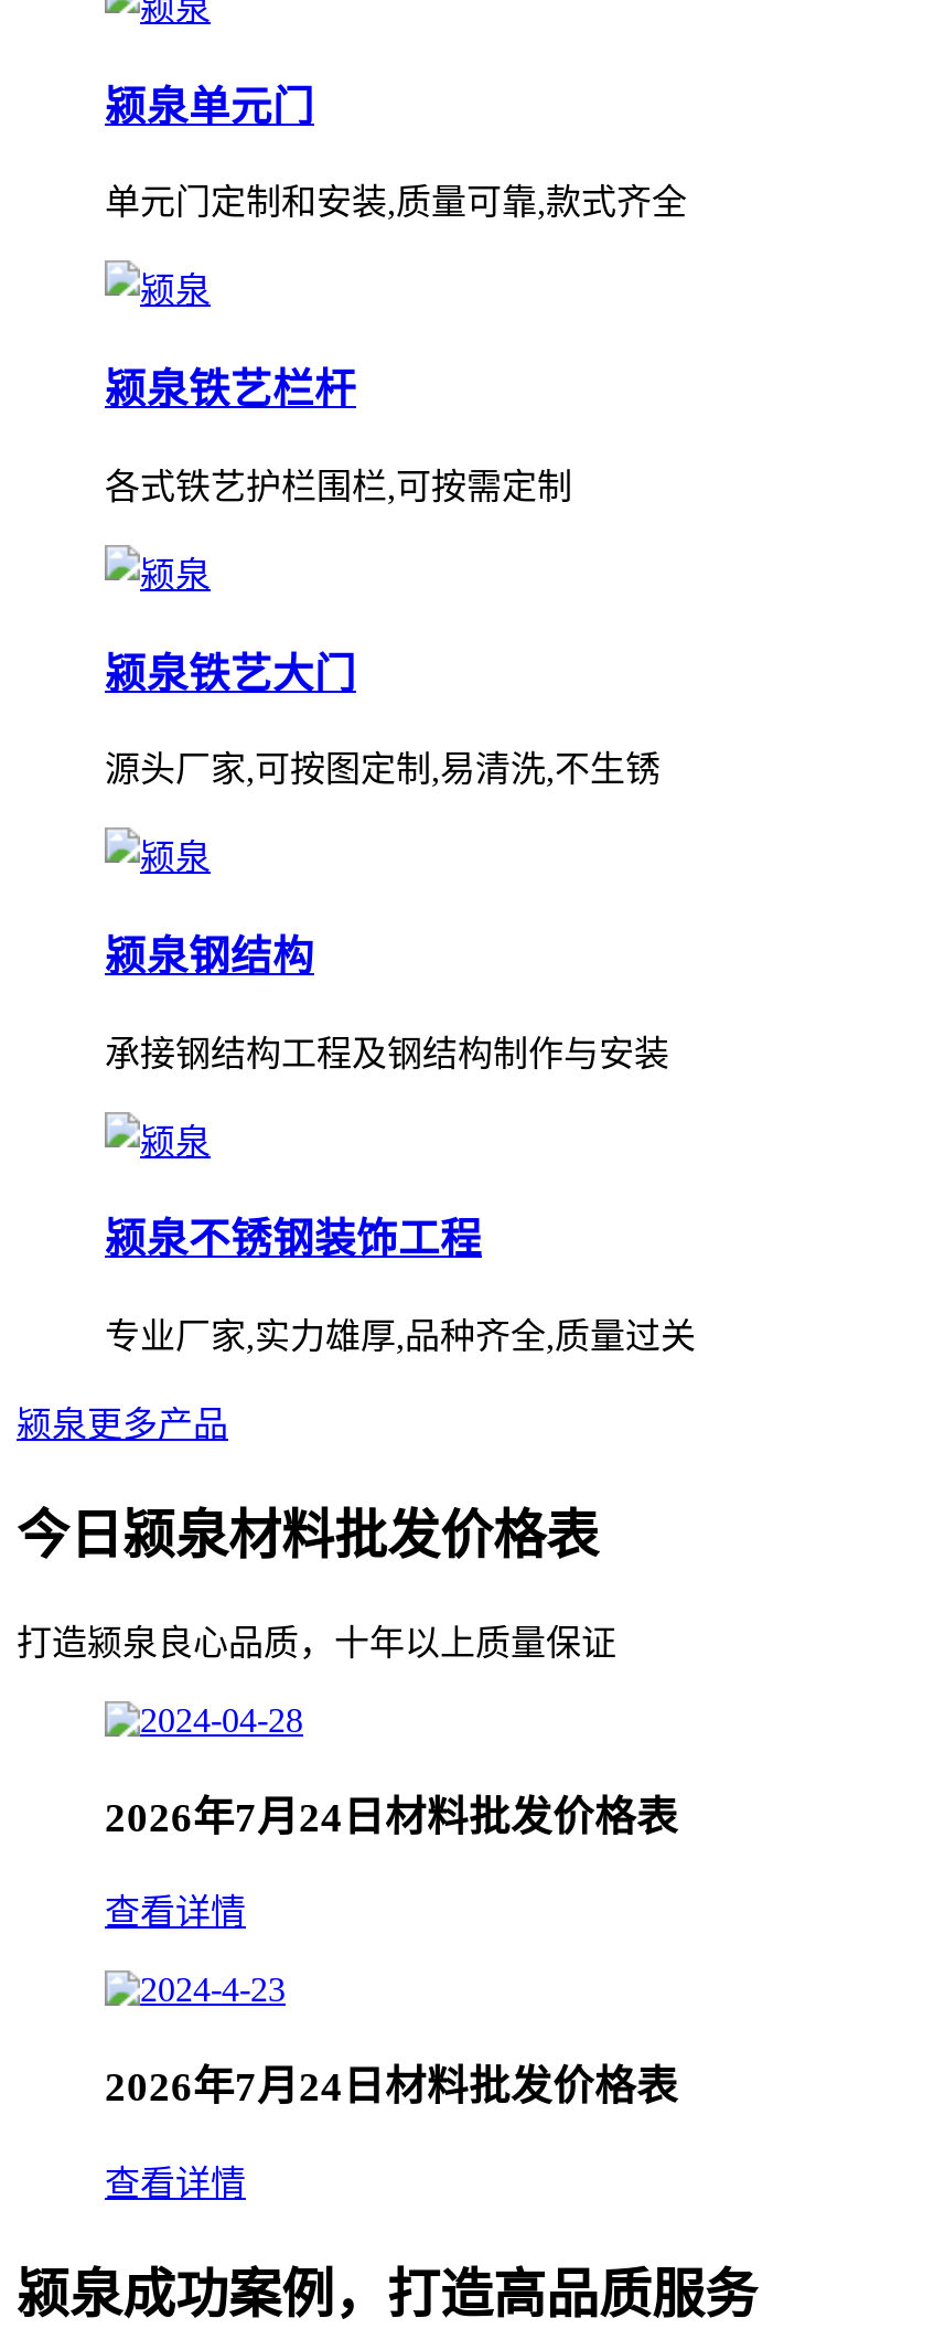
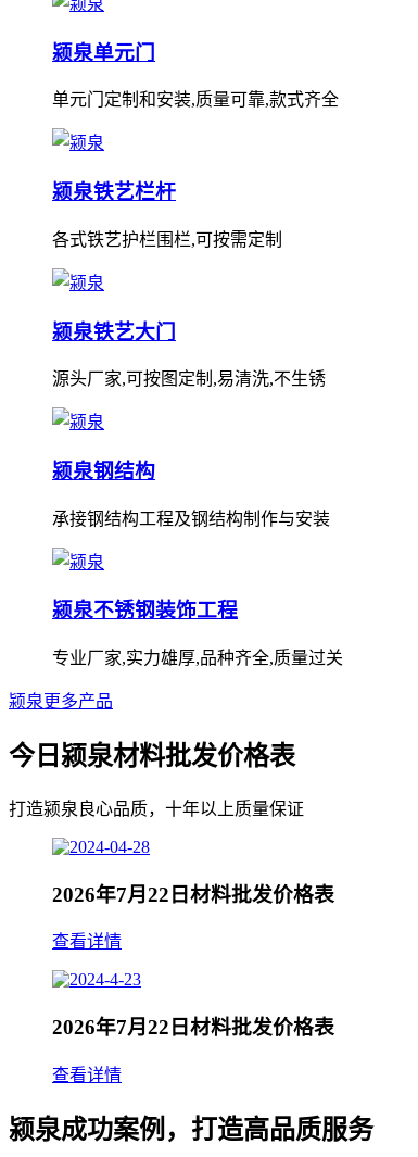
- 2026年7月24日材料批发价格表
+ 2026年7月22日材料批发价格表

- 2026年7月24日材料批发价格表
+ 2026年7月22日材料批发价格表
